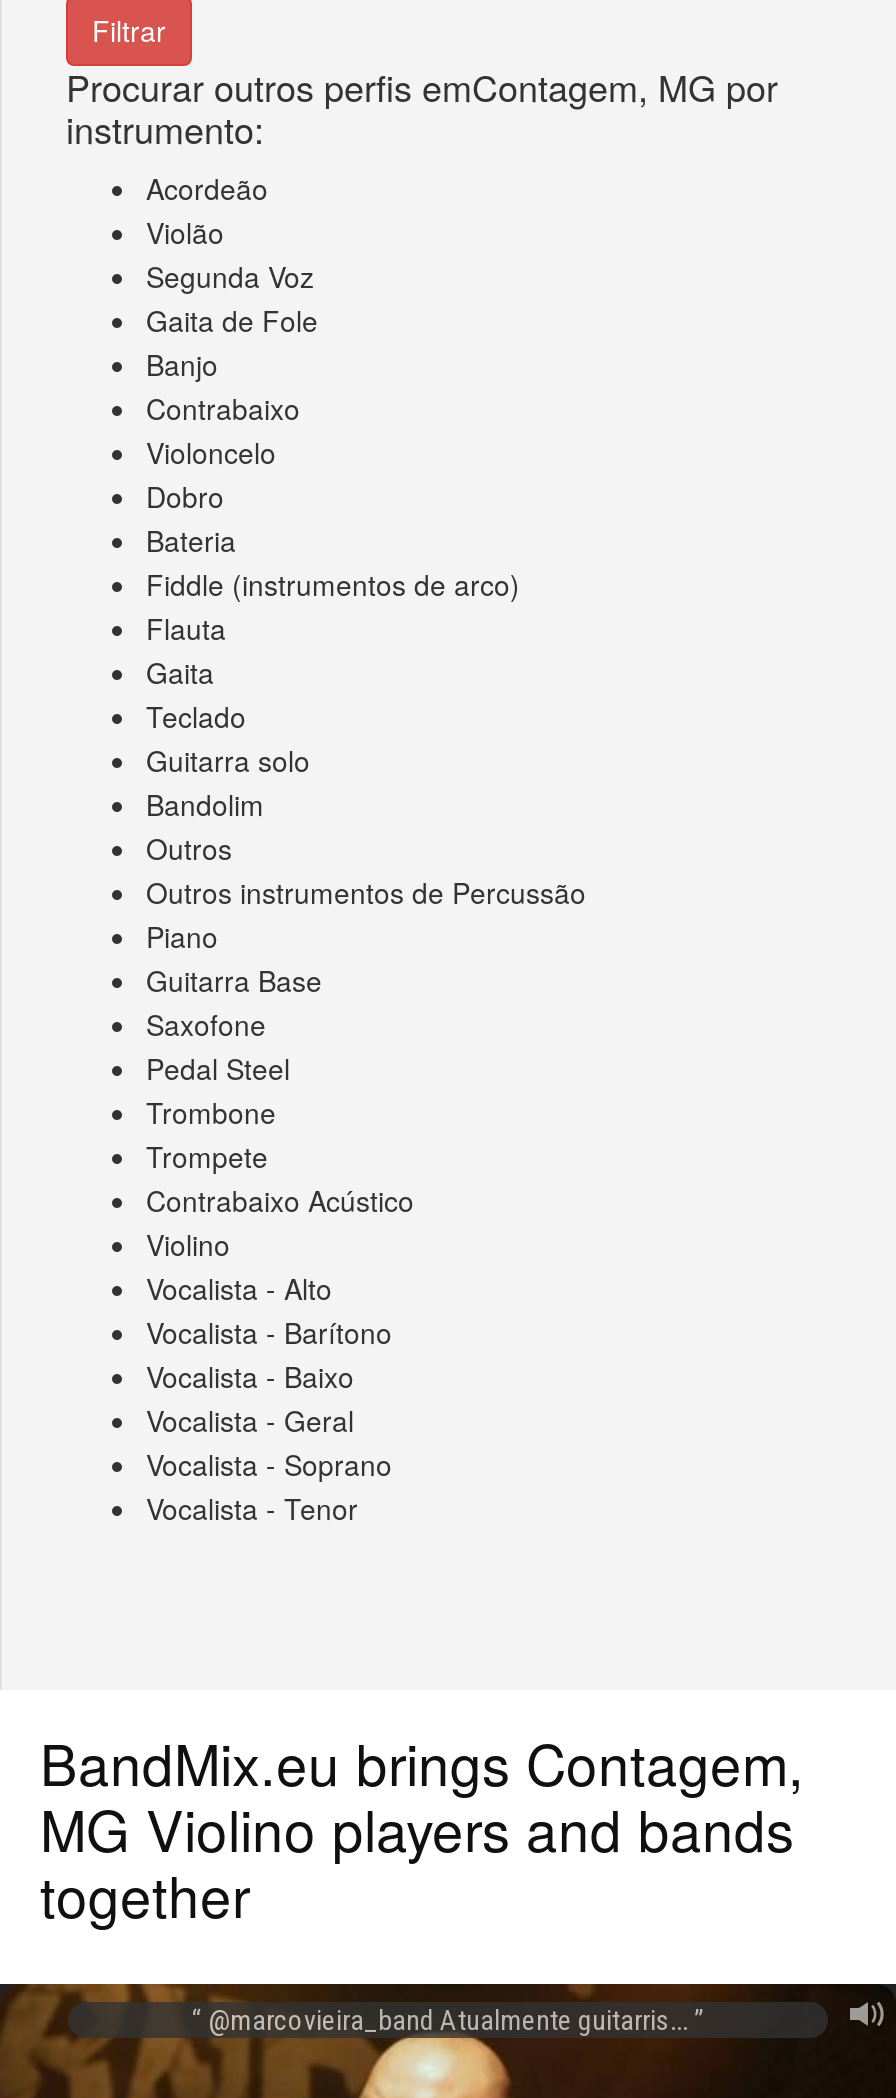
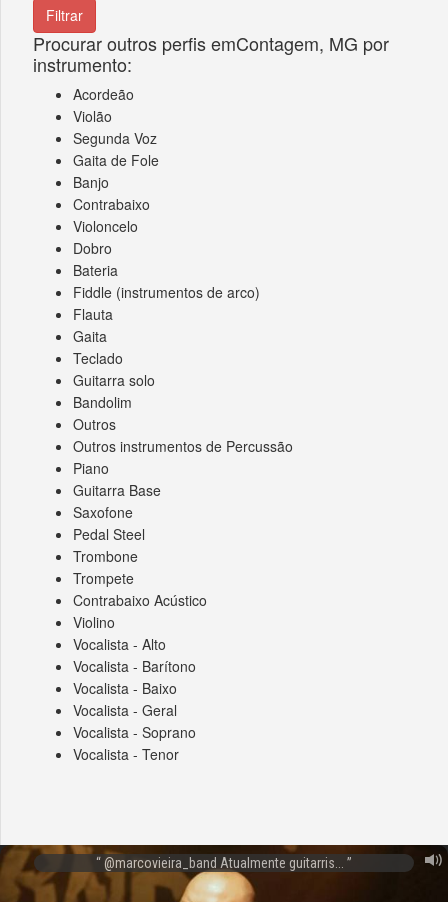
- BandMix.eu brings Contagem,
- MG Violino players and bands
- together
